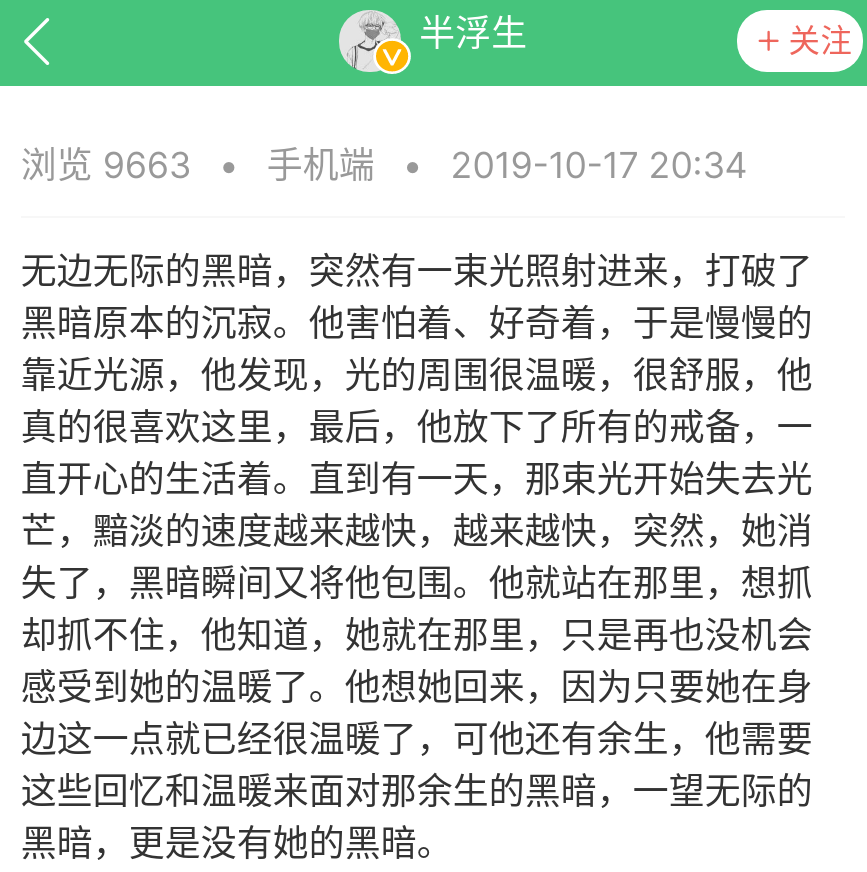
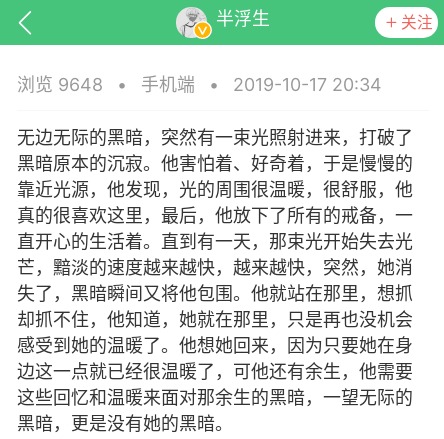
- 浏览 9663
+ 浏览 9648
